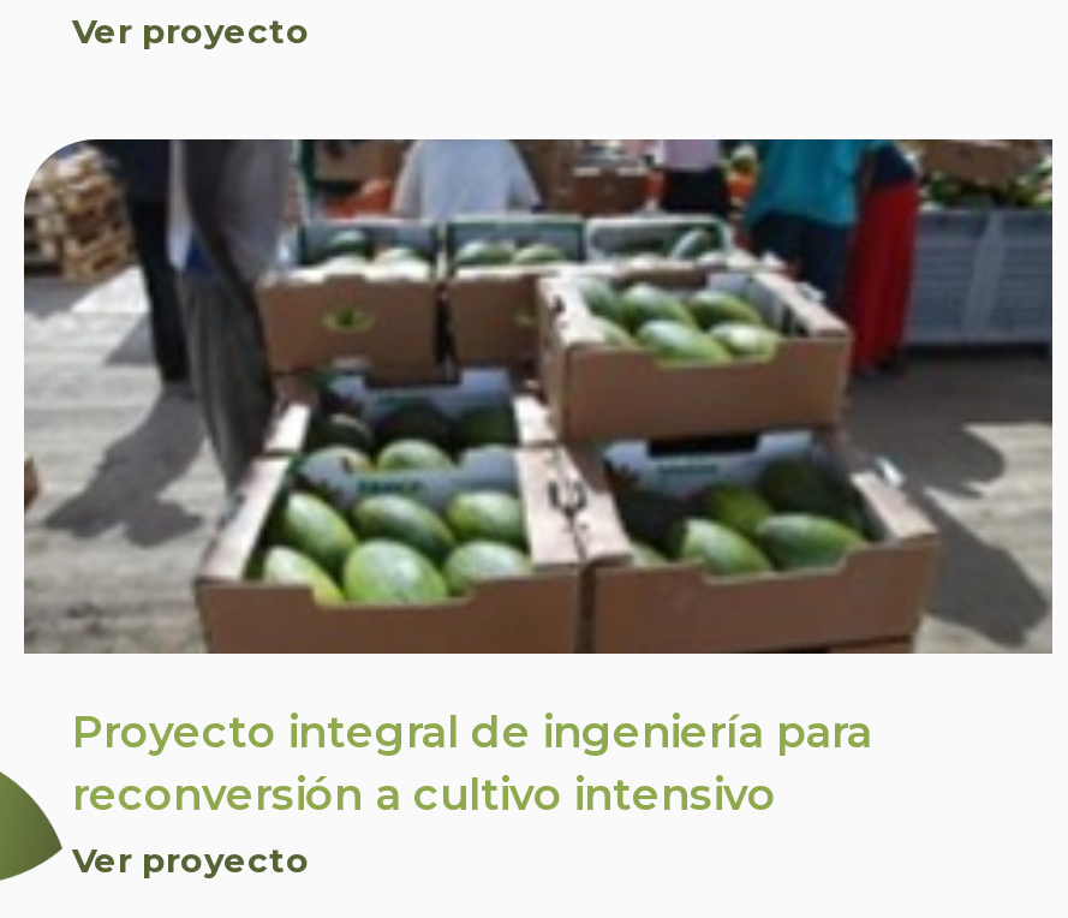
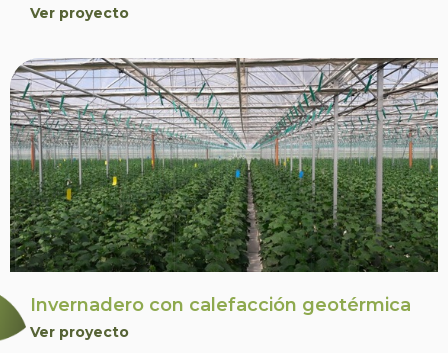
- [image]
- Proyecto integral de ingeniería para
- reconversión a cultivo intensivo
+ [image]
+ Invernadero con calefacción geotérmica
